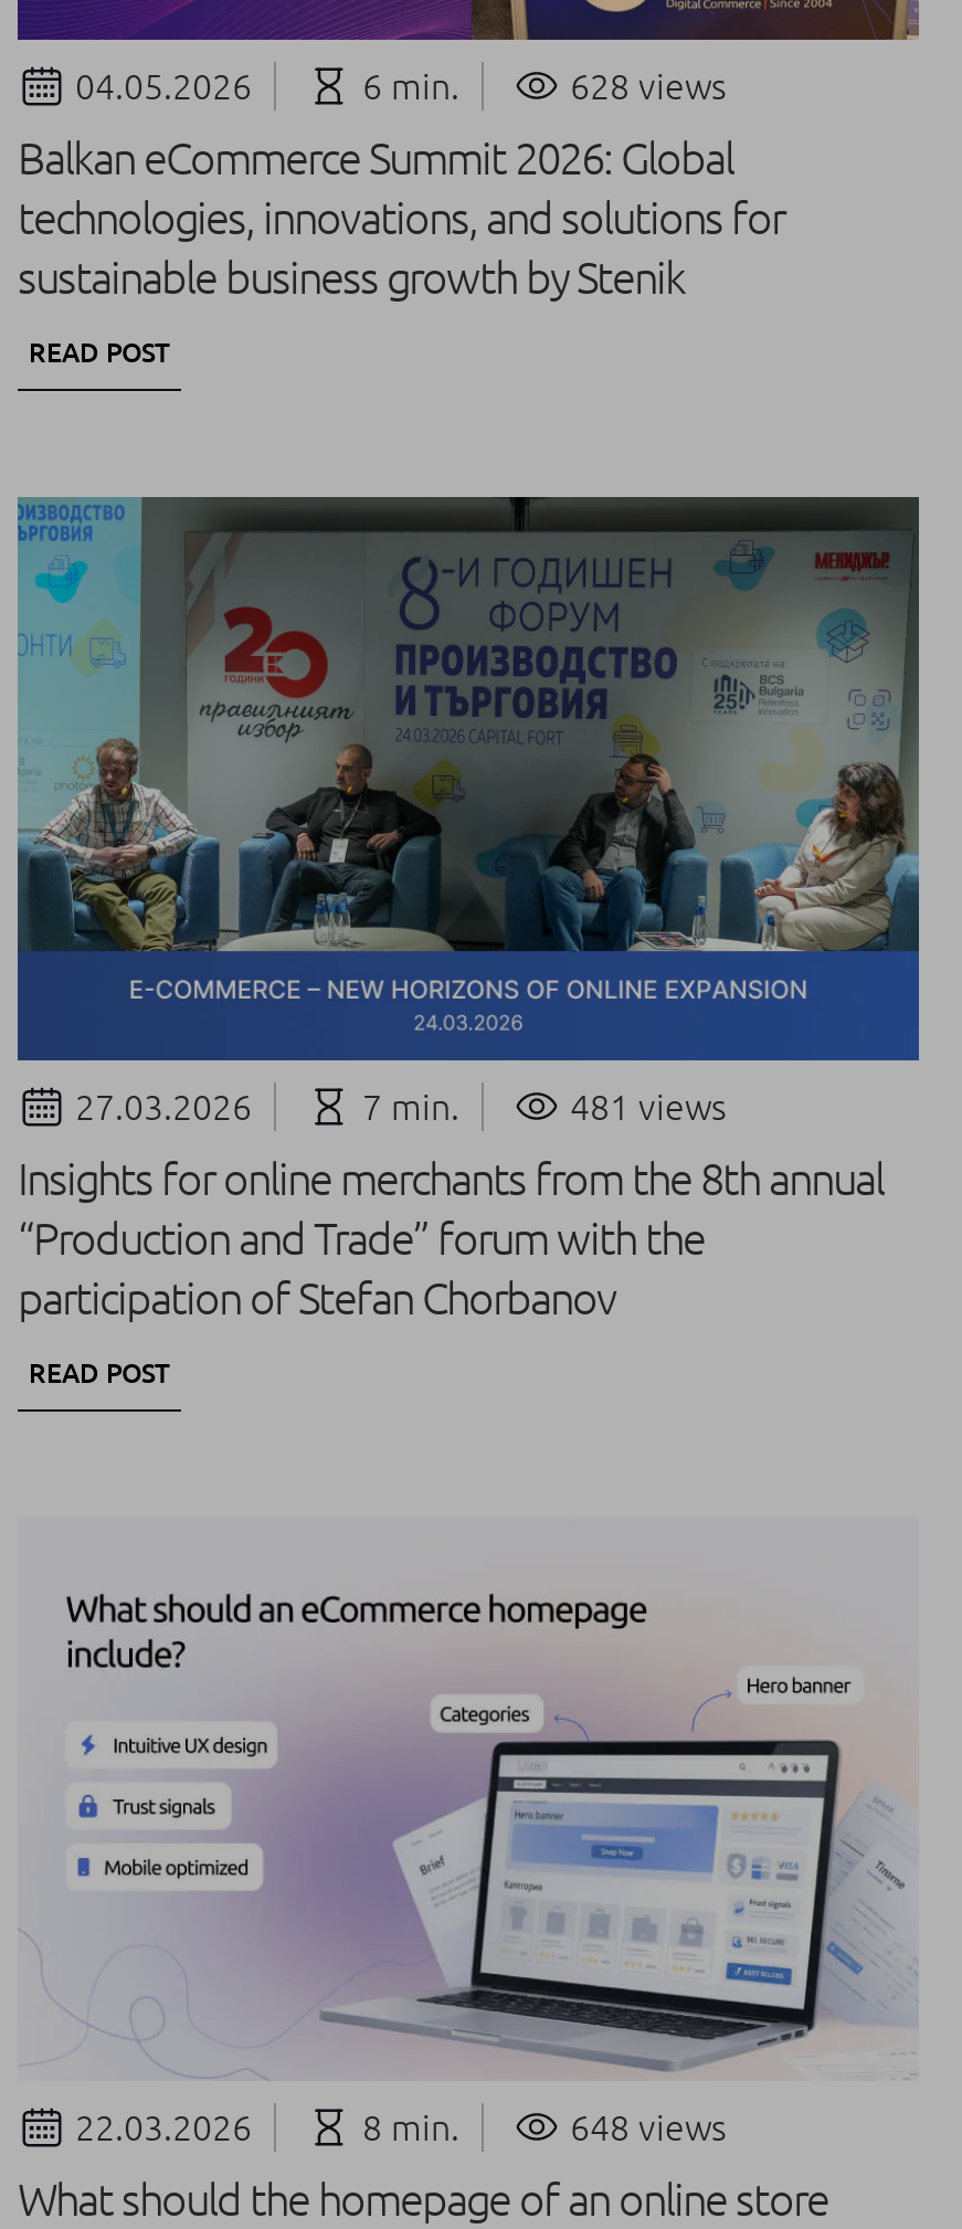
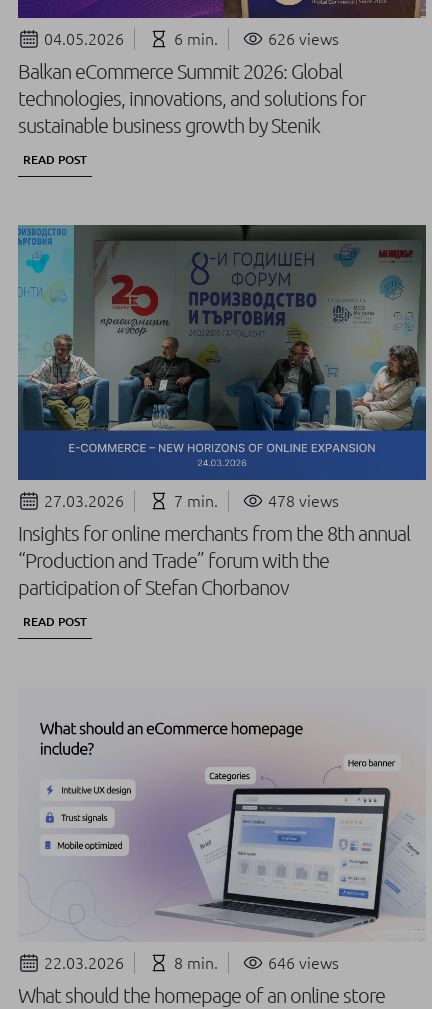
- 628 views
+ 626 views

- 481 views
+ 478 views

- 648 views
+ 646 views
